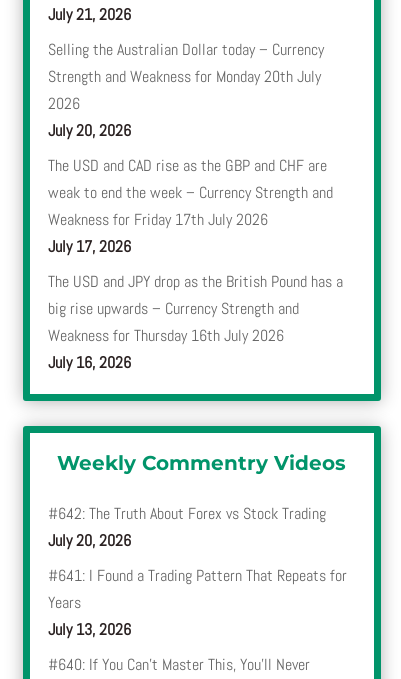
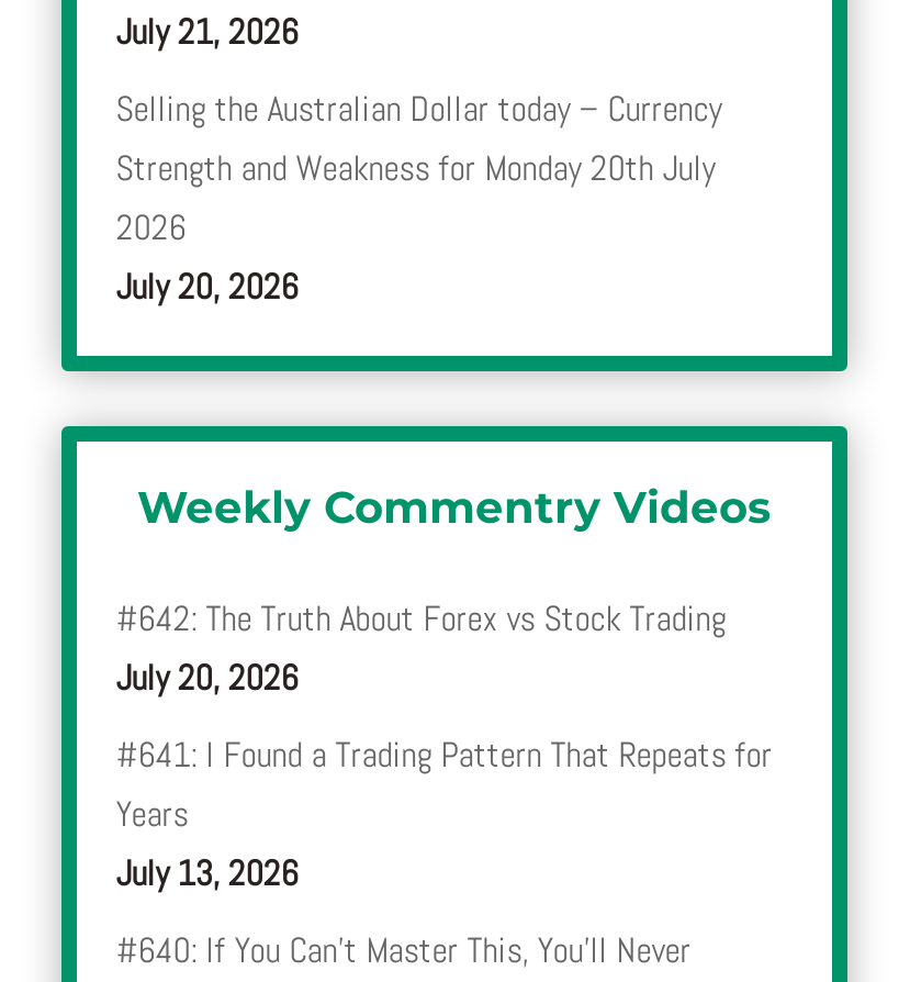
- The USD and CAD rise as the GBP and CHF are
- weak to end the week – Currency Strength and
- Weakness for Friday 17th July 2026
- July 17, 2026
- The USD and JPY drop as the British Pound has a
- big rise upwards – Currency Strength and
- Weakness for Thursday 16th July 2026
- July 16, 2026
